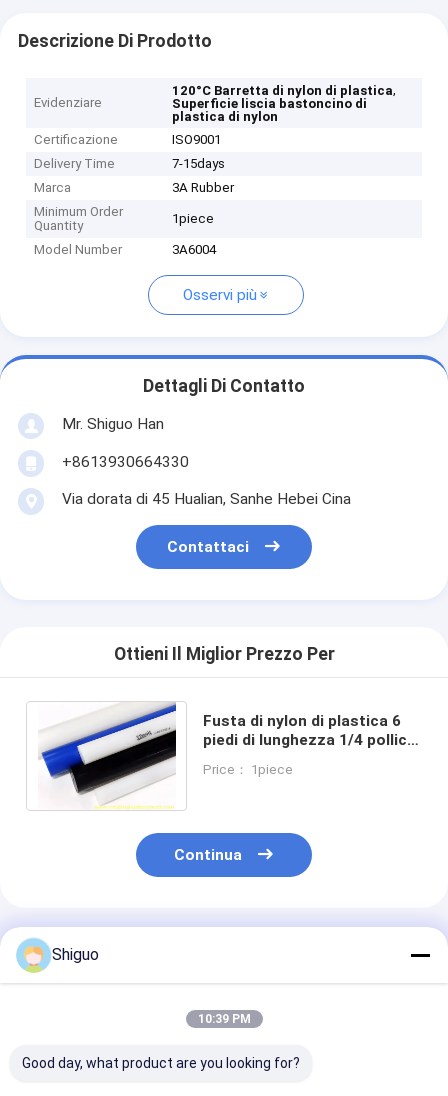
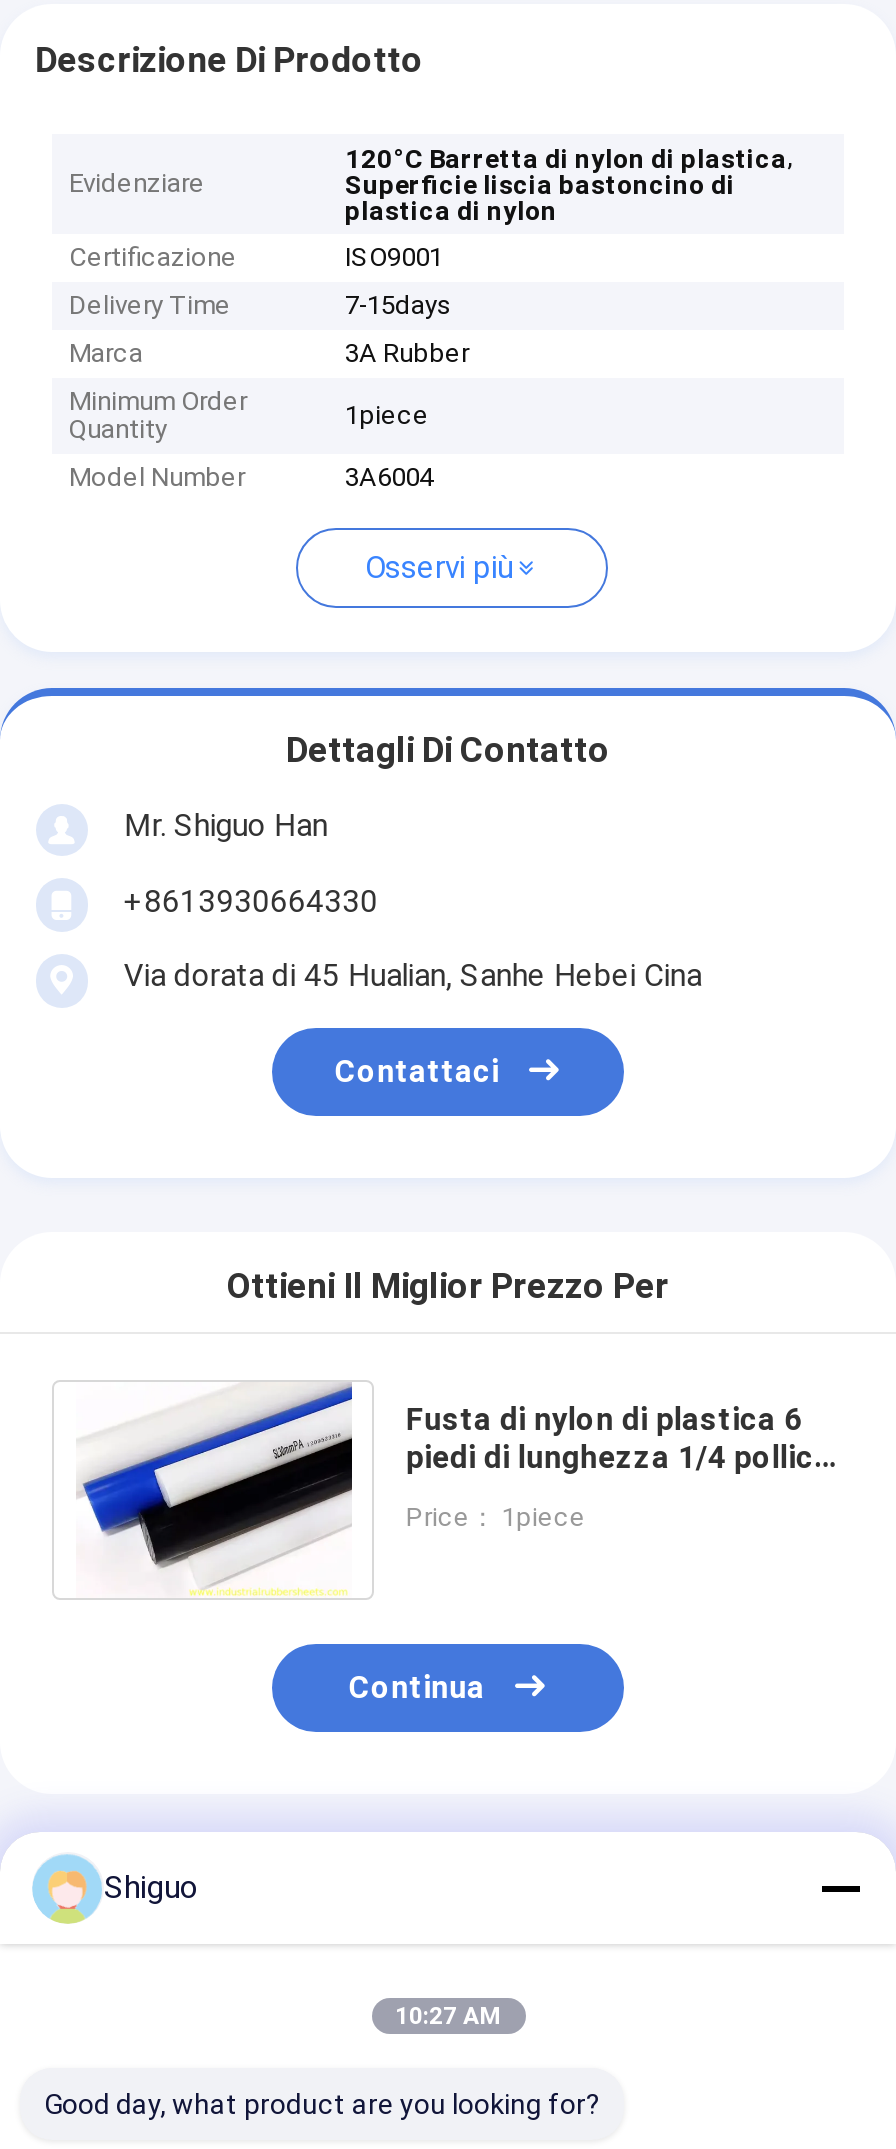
- 10:39 PM
+ 10:27 AM
